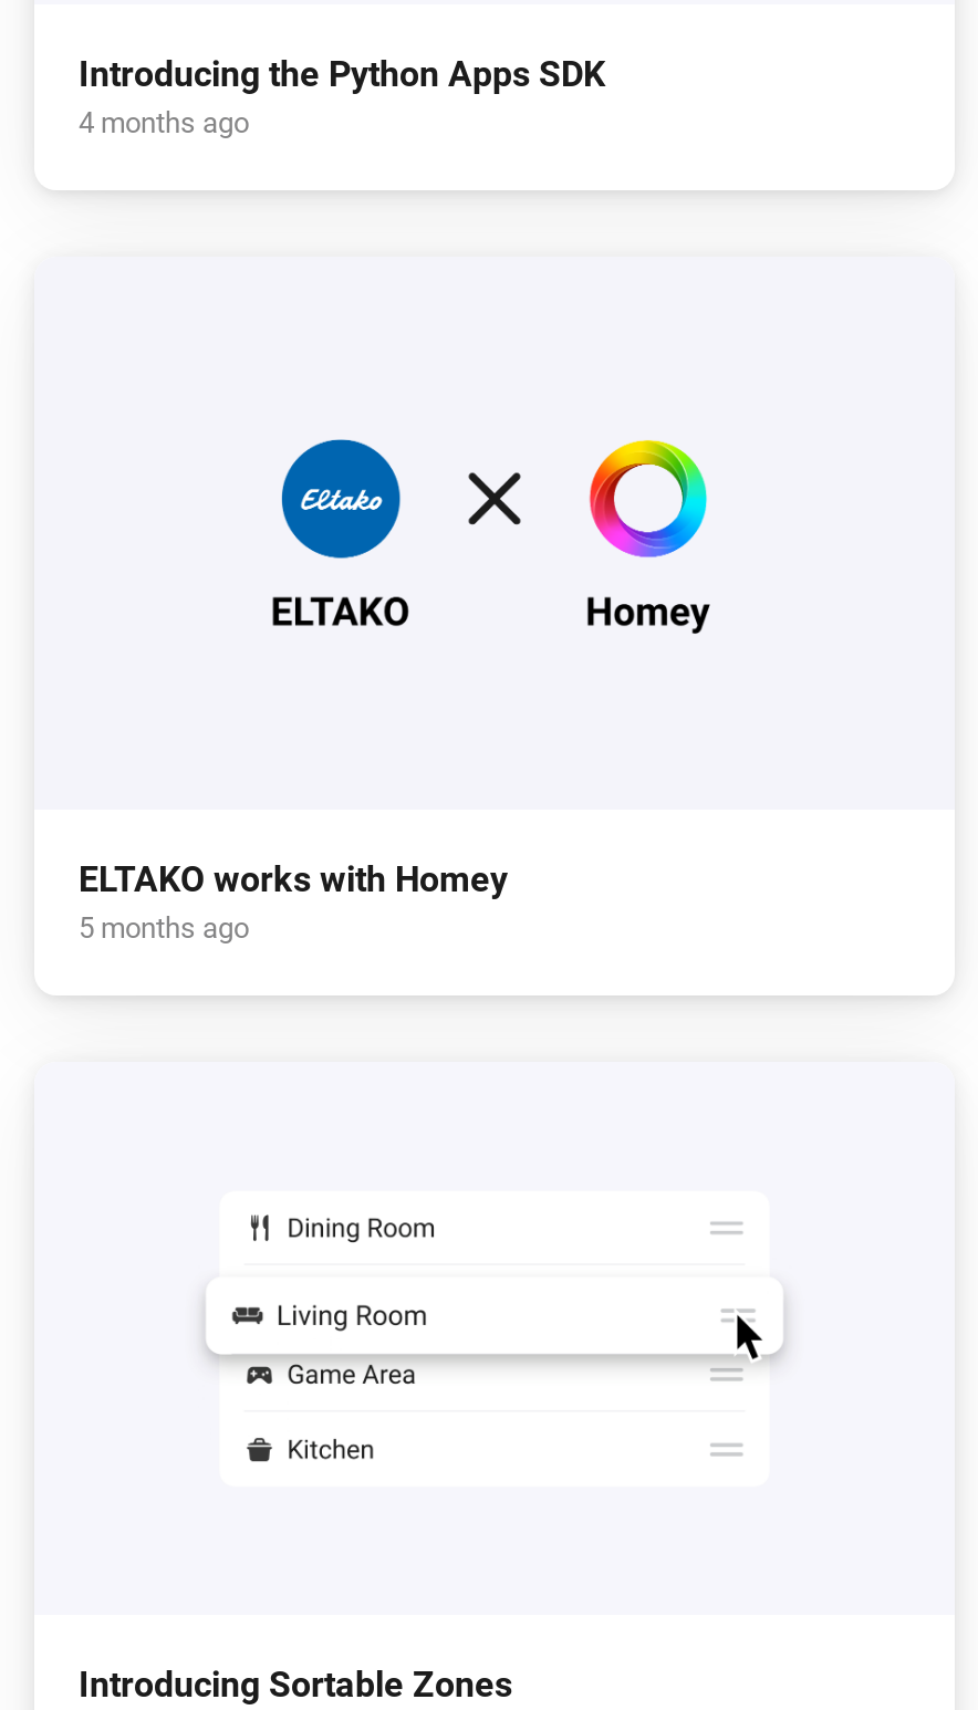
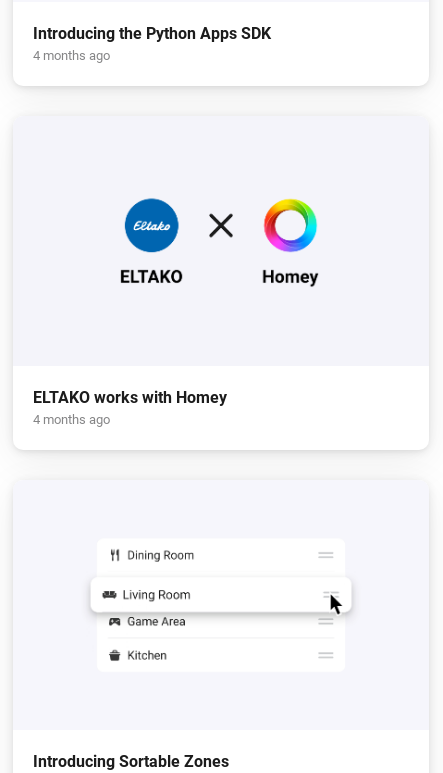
- 5 months ago
+ 4 months ago
